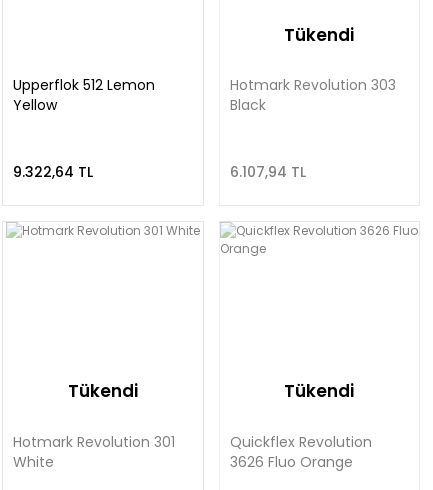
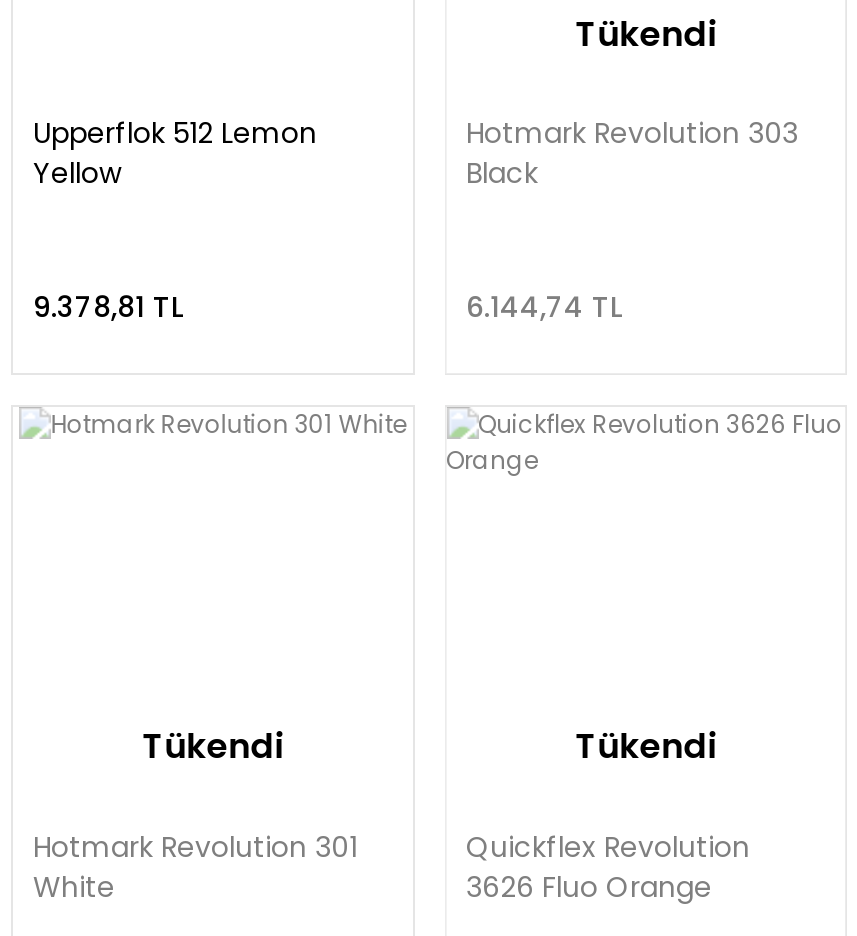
- 9.322,64 TL
+ 9.378,81 TL

- 6.107,94 TL
+ 6.144,74 TL
